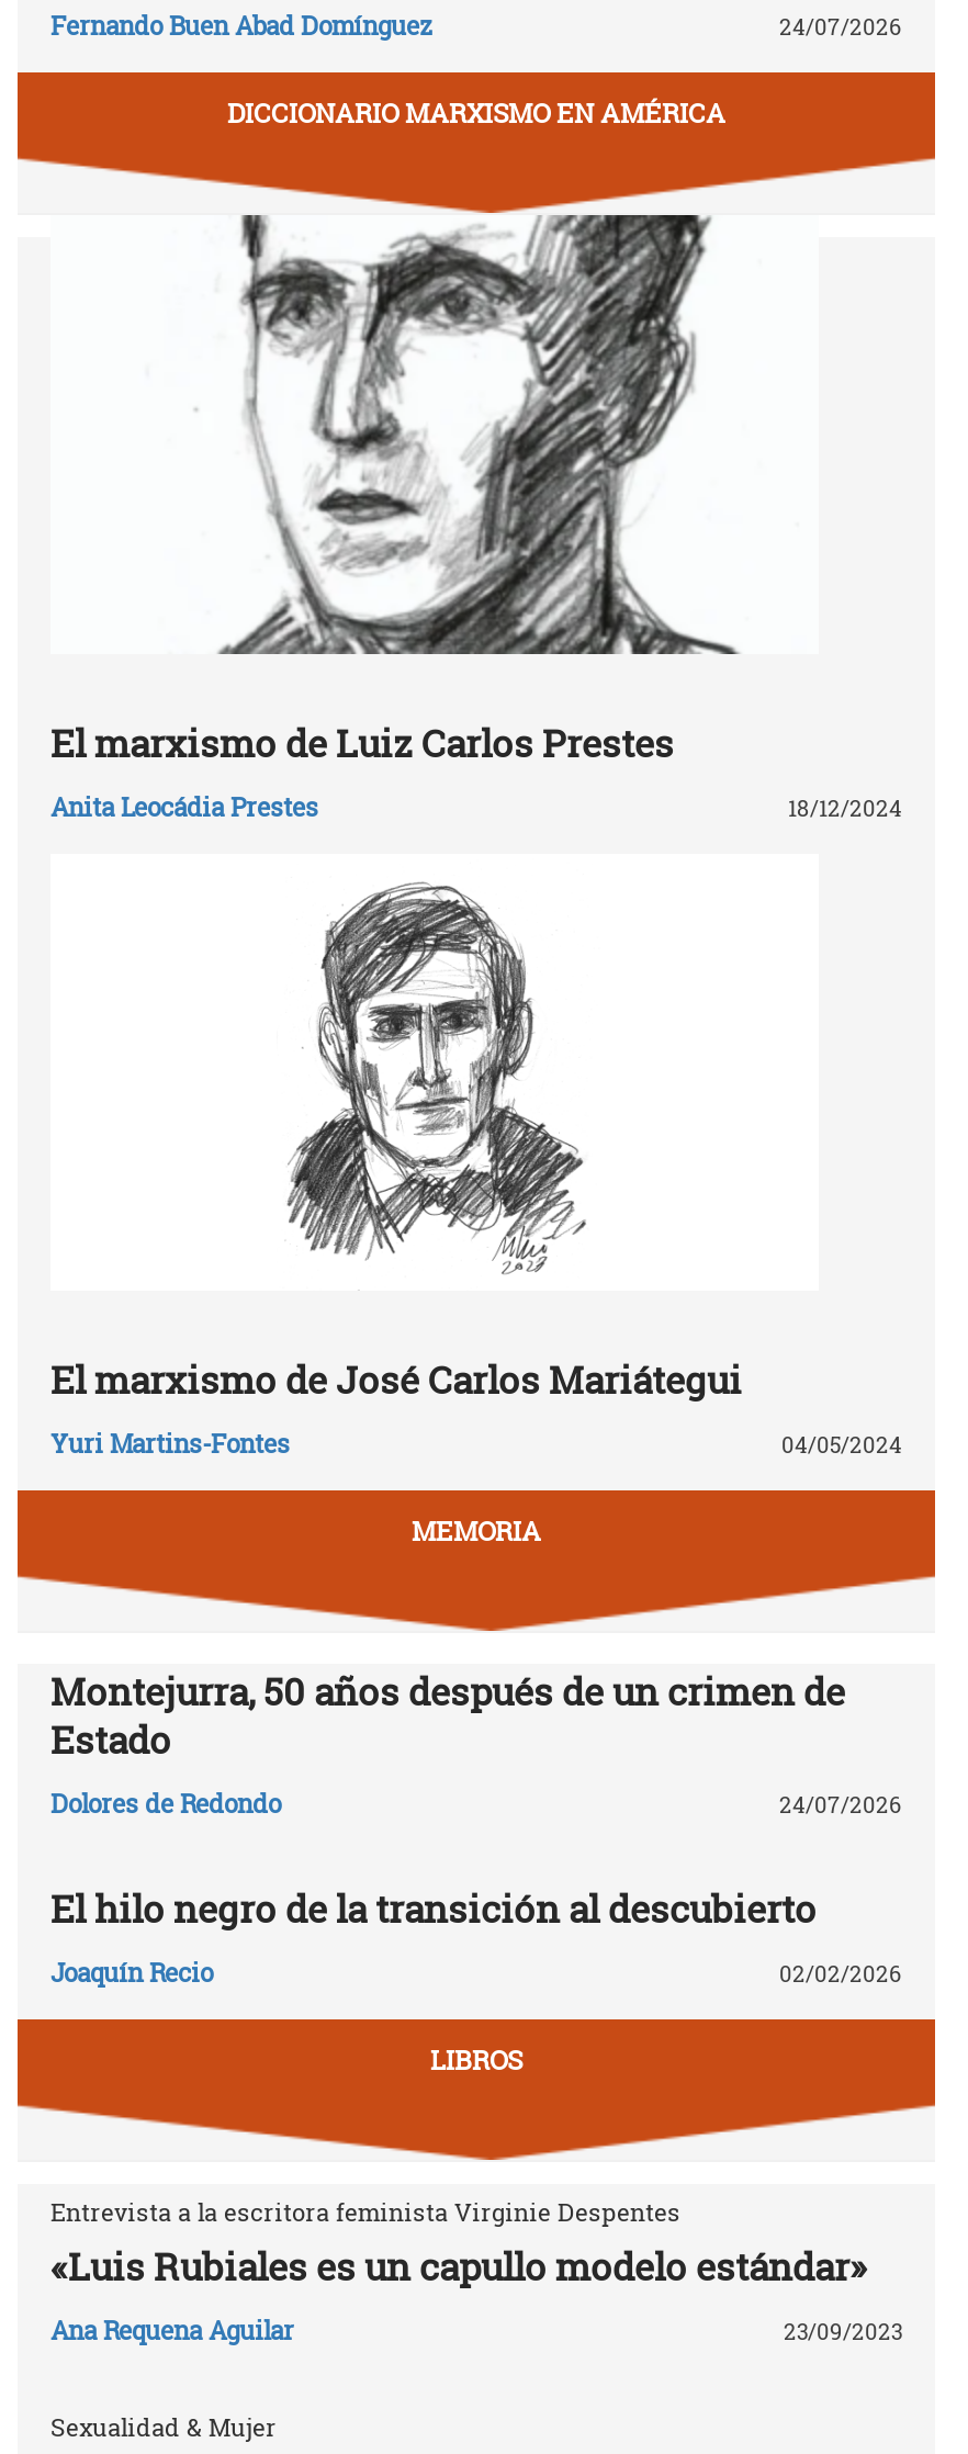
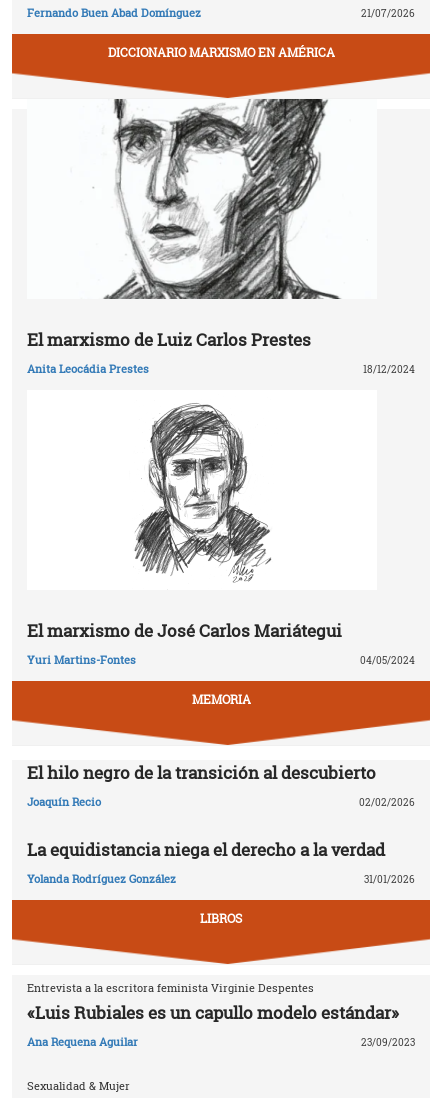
- 24/07/2026
+ 21/07/2026

- Montejurra, 50 años después de un crimen de
- Estado
- Dolores de Redondo
- 24/07/2026

moved up: El hilo negro de la transición al descubierto | Joaquín Recio | 02/02/2026

+ La equidistancia niega el derecho a la verdad
+ Yolanda Rodríguez González
+ 31/01/2026
